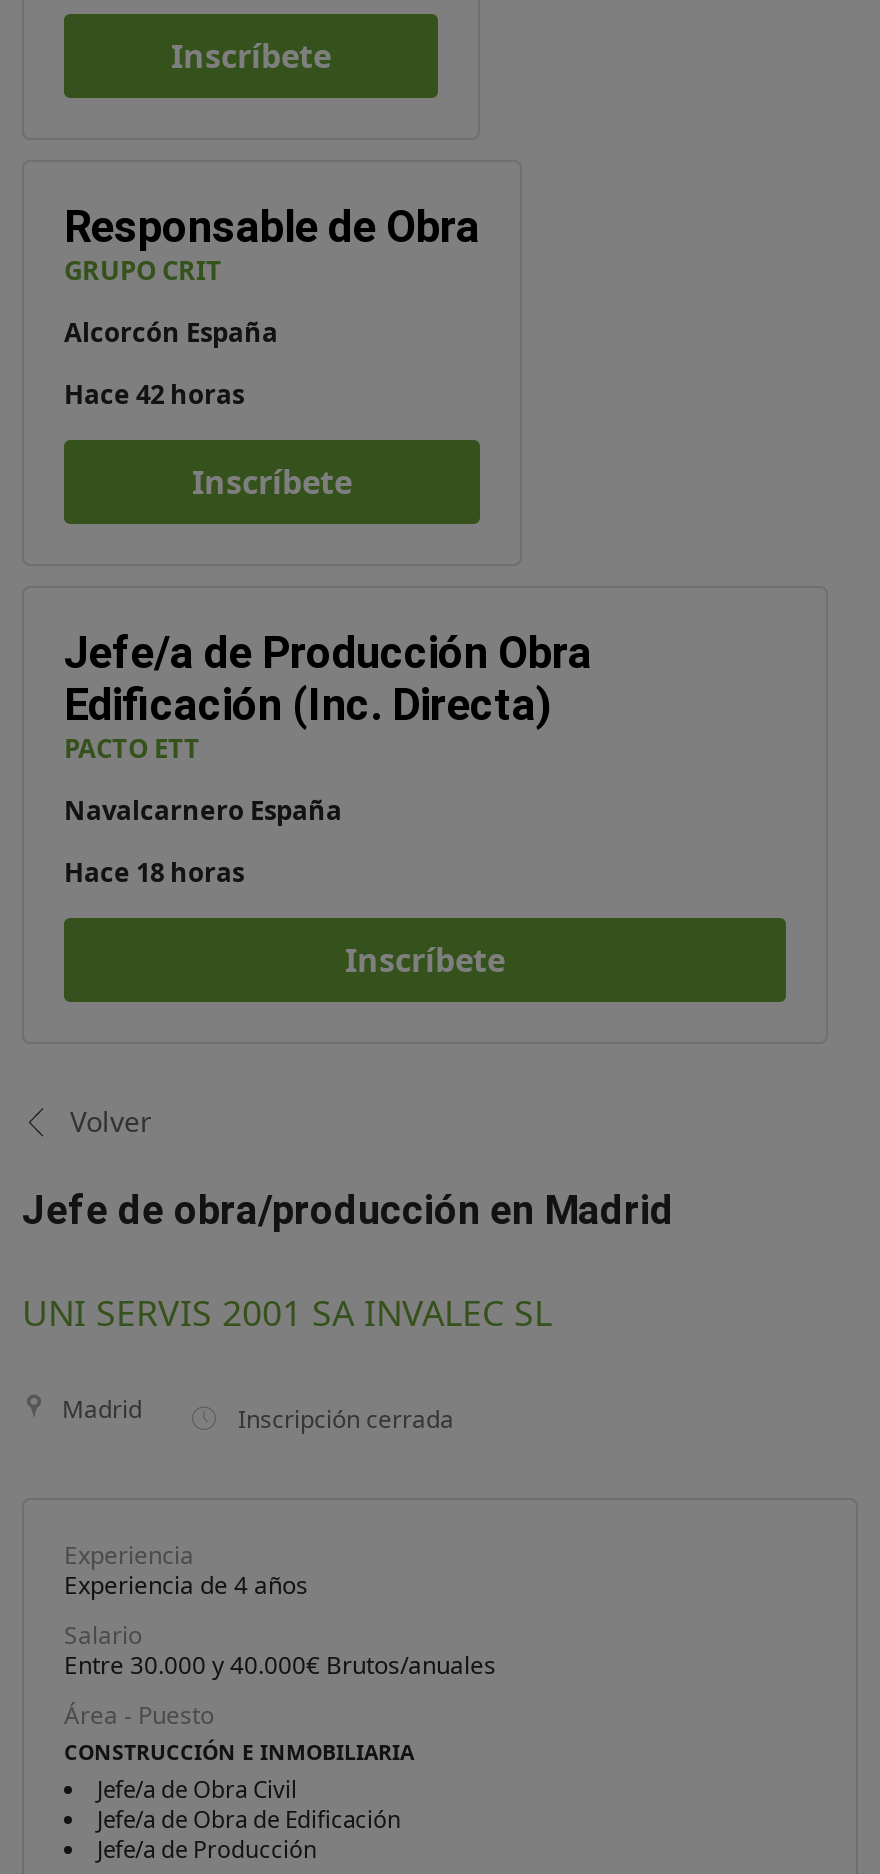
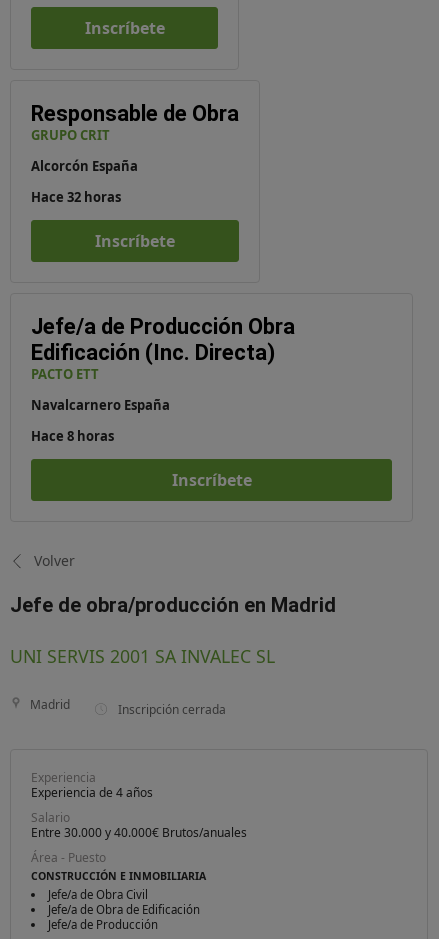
- Hace 42 horas
+ Hace 32 horas

- Hace 18 horas
+ Hace 8 horas
